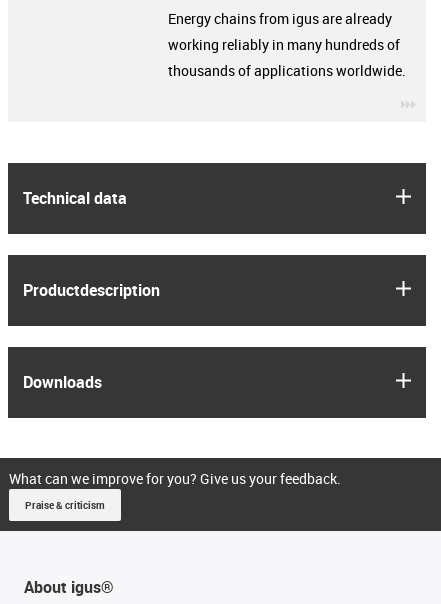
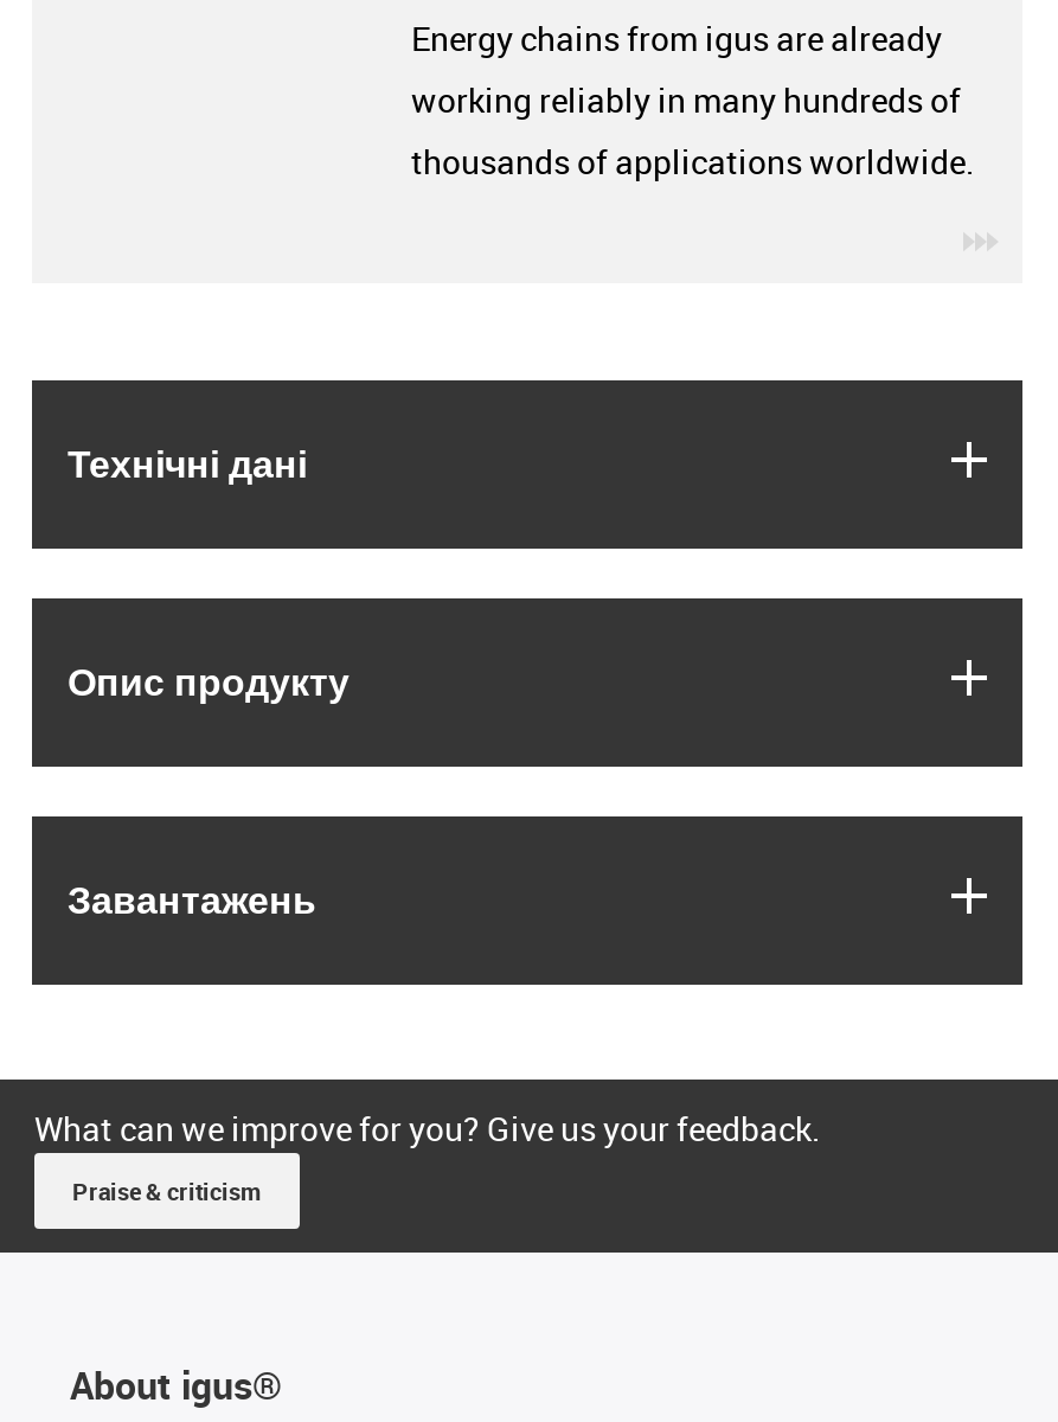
- Technical data
+ Технічні дані

- Productdescription
+ Опис продукту

- Downloads
+ Завантажень
